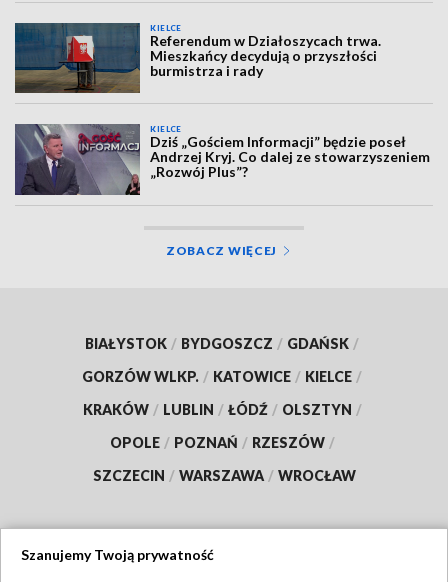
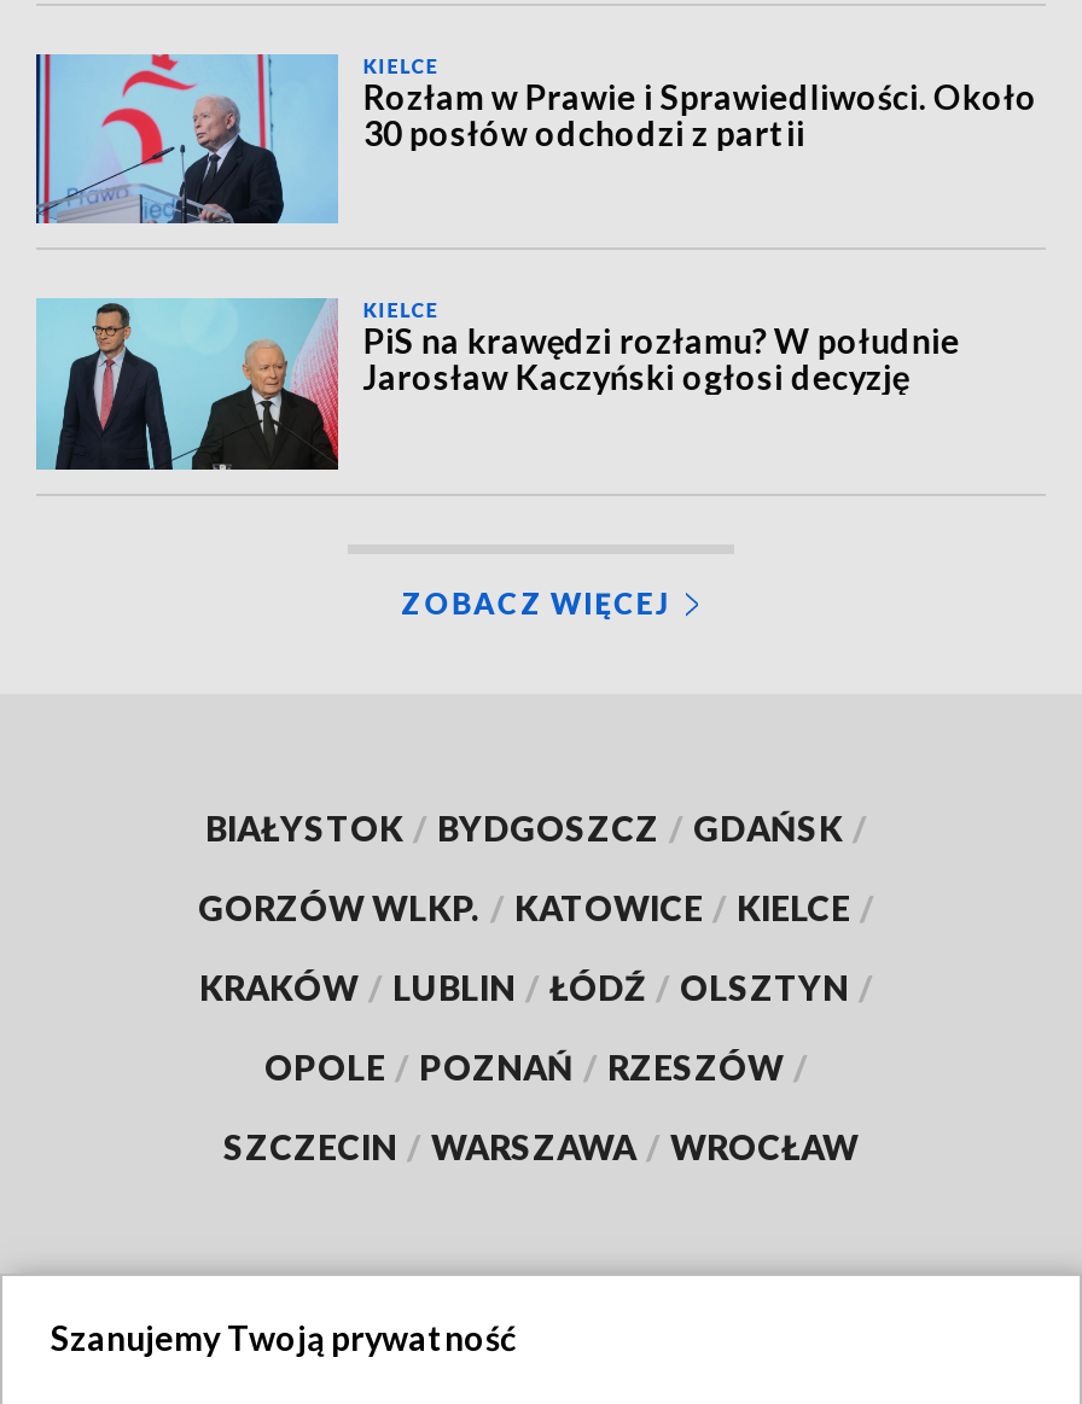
- [image]
- Referendum w Działoszycach trwa.
- Mieszkańcy decydują o przyszłości
- burmistrza i rady
+ [image]
+ Rozłam w Prawie i Sprawiedliwości. Około
+ 30 posłów odchodzi z partii

- [image]
- Dziś „Gościem Informacji” będzie poseł
- Andrzej Kryj. Co dalej ze stowarzyszeniem
- „Rozwój Plus”?
+ [image]
+ PiS na krawędzi rozłamu? W południe
+ Jarosław Kaczyński ogłosi decyzję
